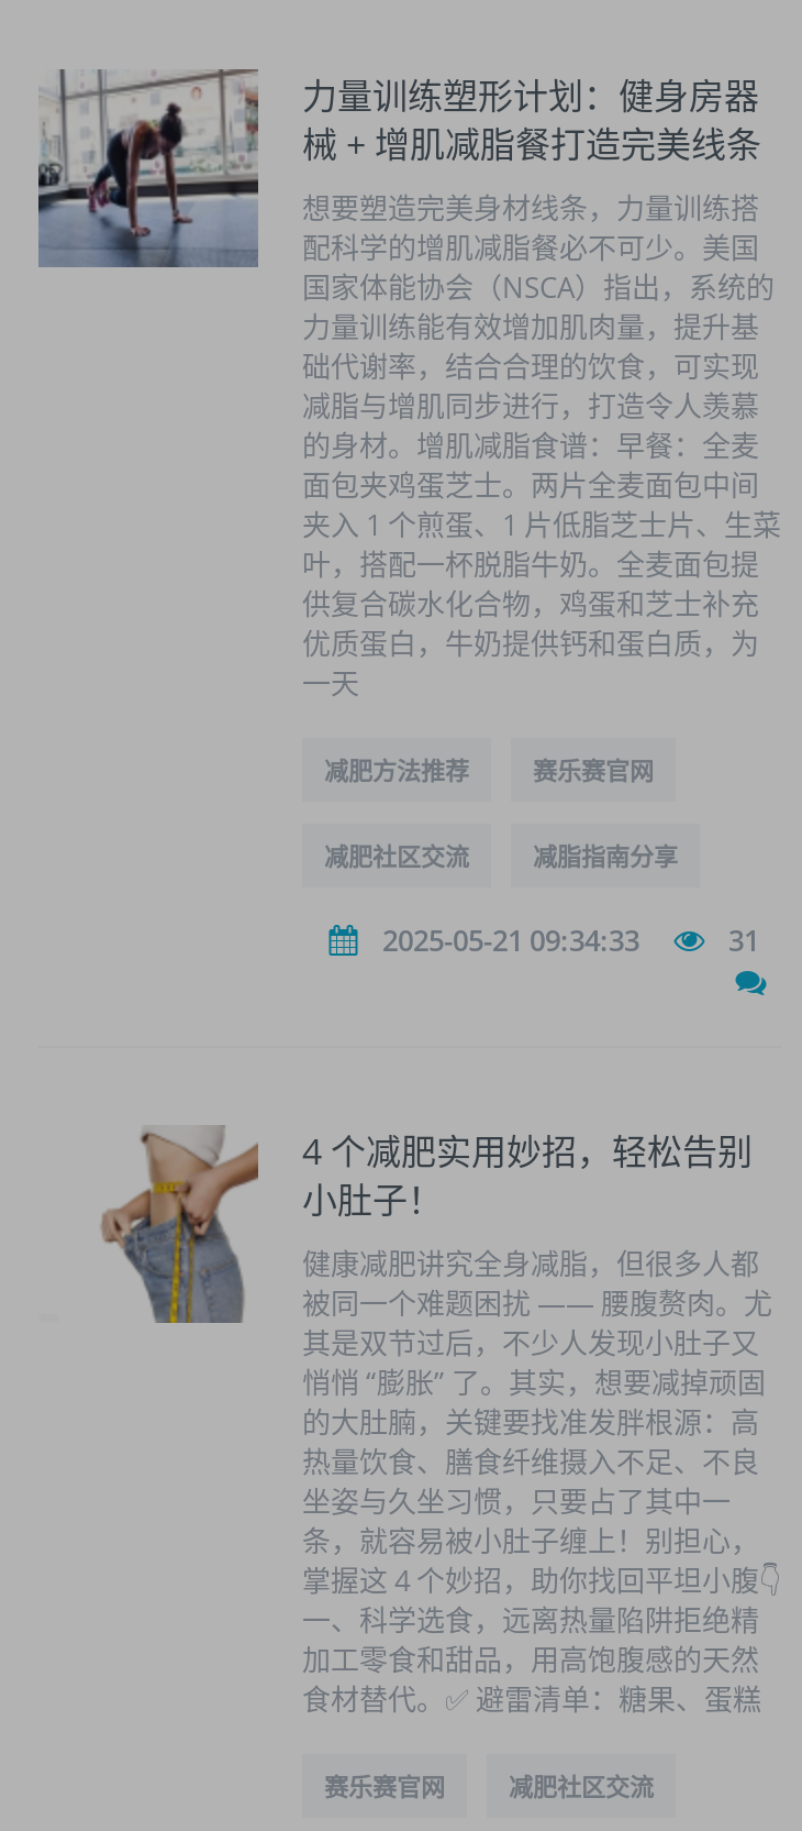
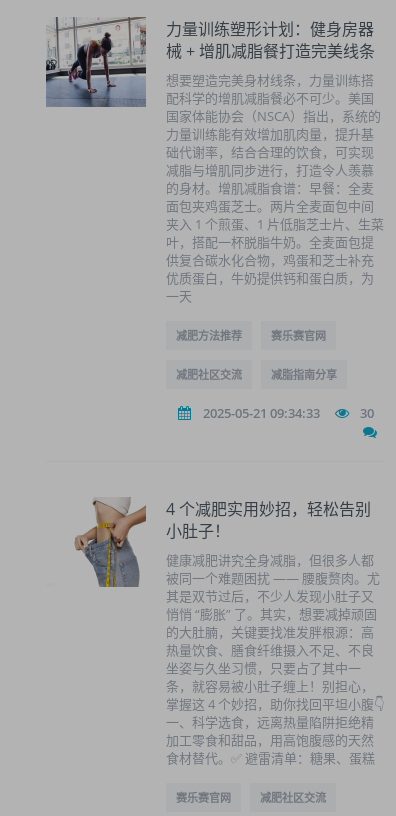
- 31
+ 30
